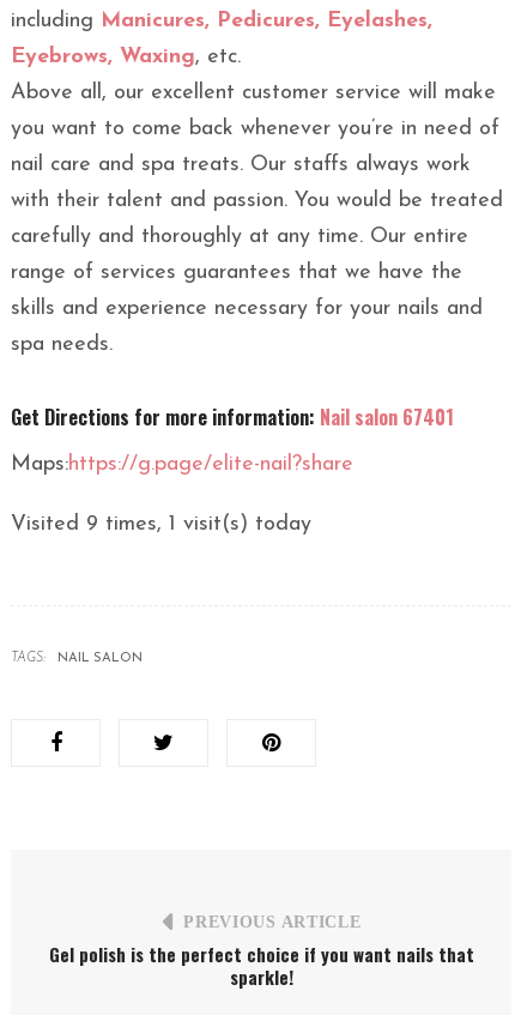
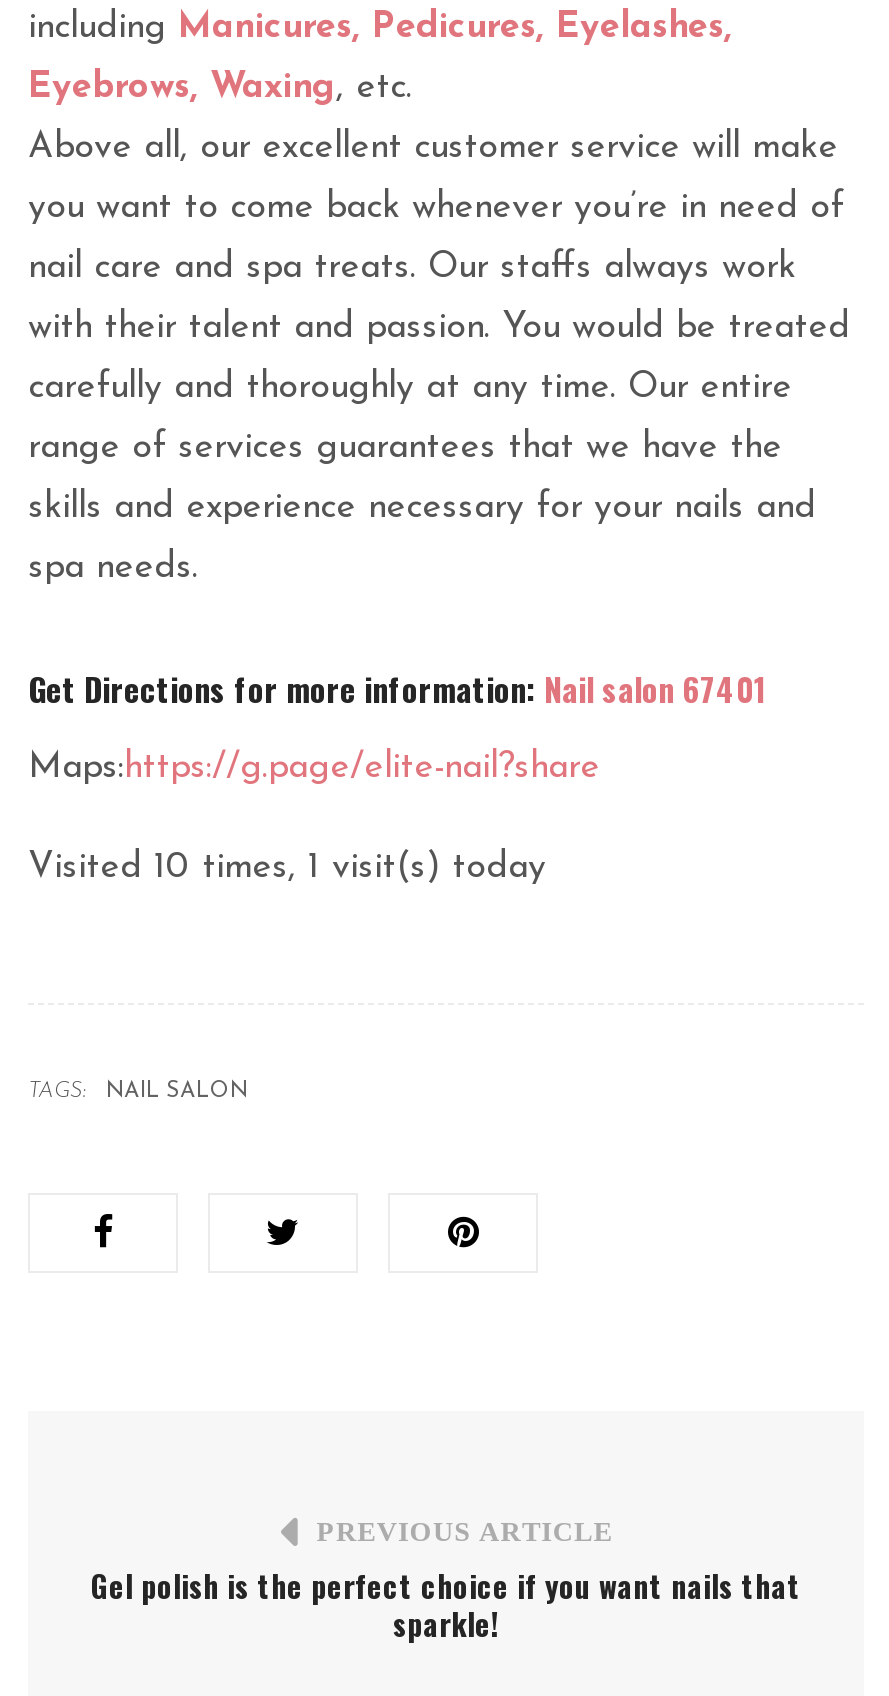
- Visited 9 times, 1 visit(s) today
+ Visited 10 times, 1 visit(s) today
